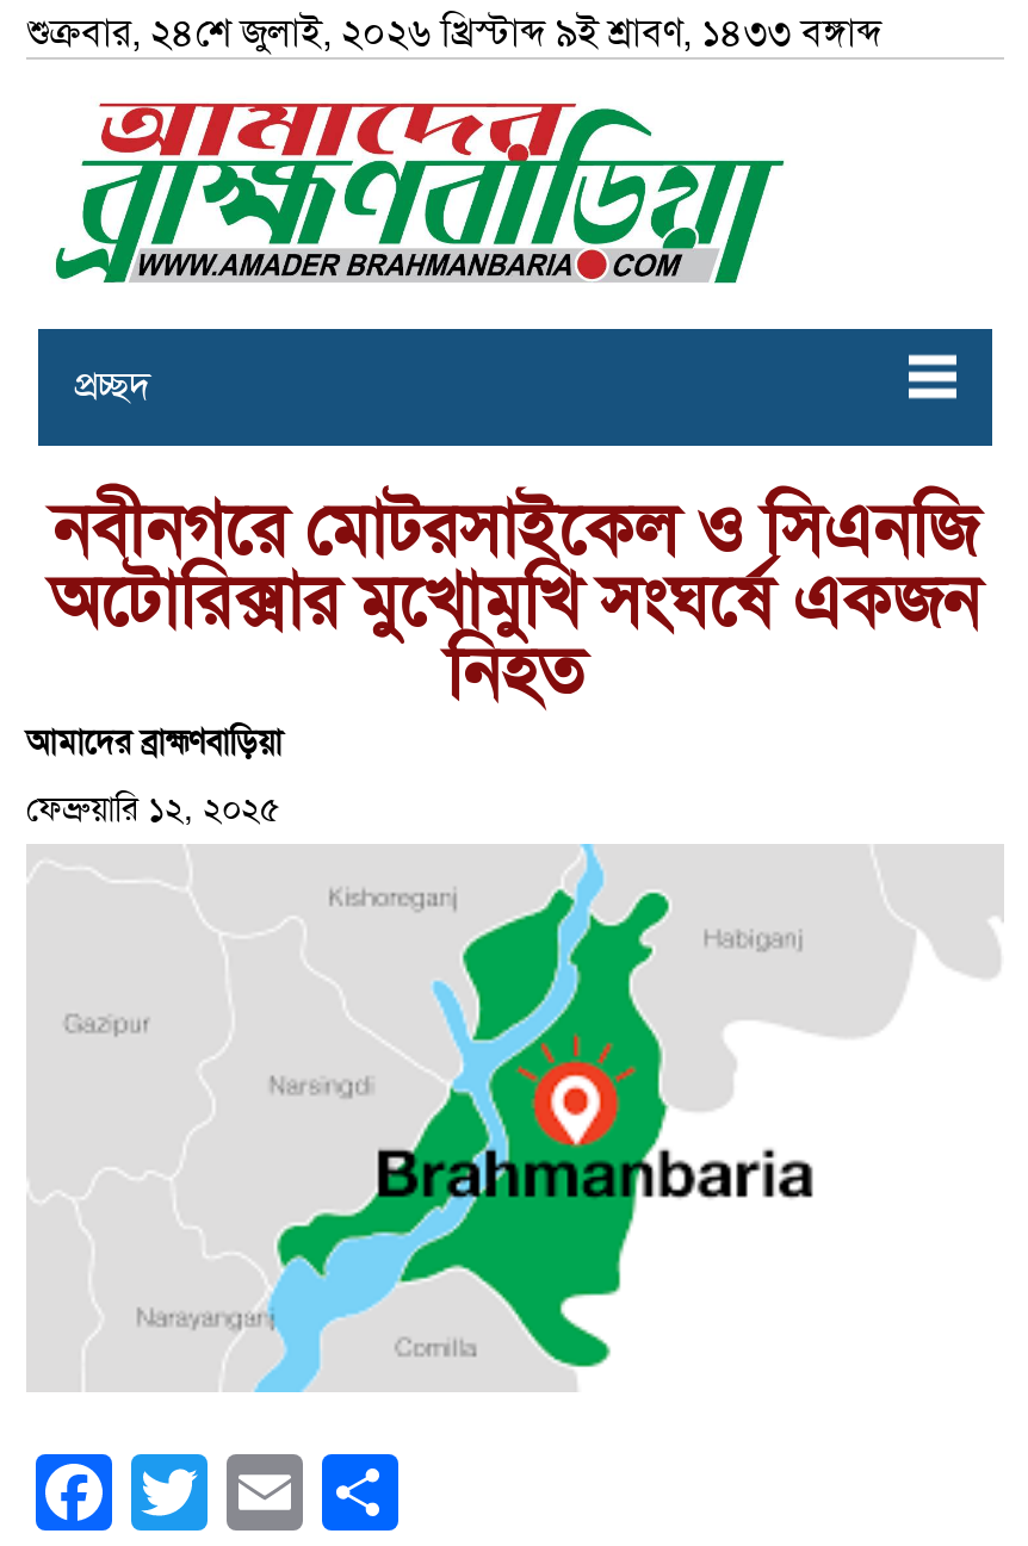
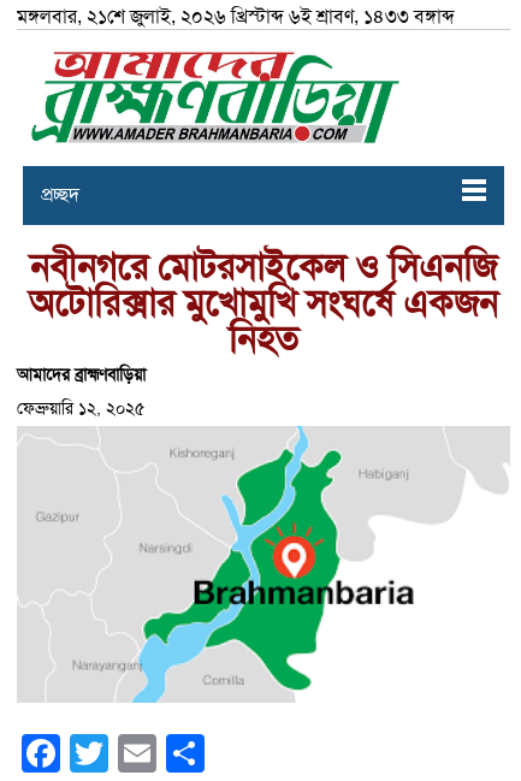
- শুক্রবার, ২৪শে জুলাই, ২০২৬ খ্রিস্টাব্দ ৯ই শ্রাবণ, ১৪৩৩ বঙ্গাব্দ
+ মঙ্গলবার, ২১শে জুলাই, ২০২৬ খ্রিস্টাব্দ ৬ই শ্রাবণ, ১৪৩৩ বঙ্গাব্দ
